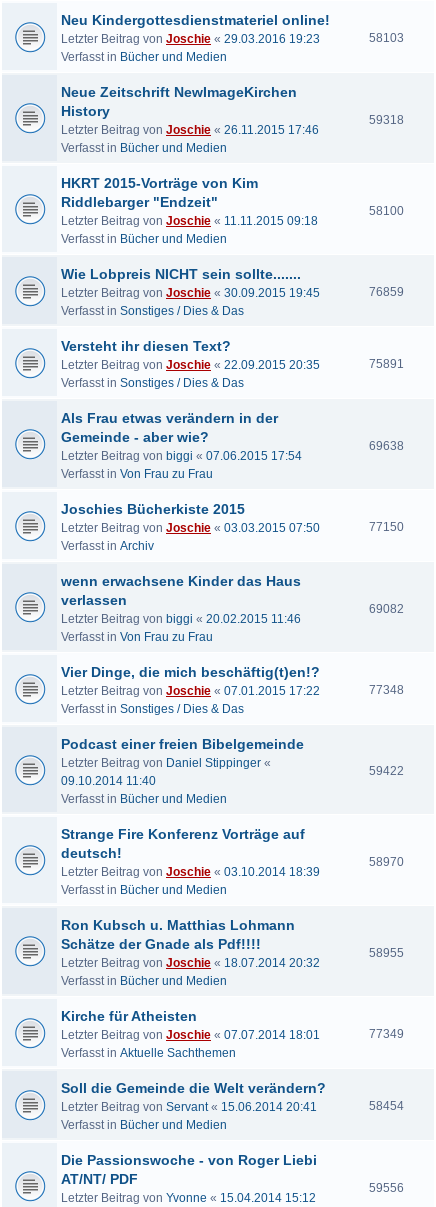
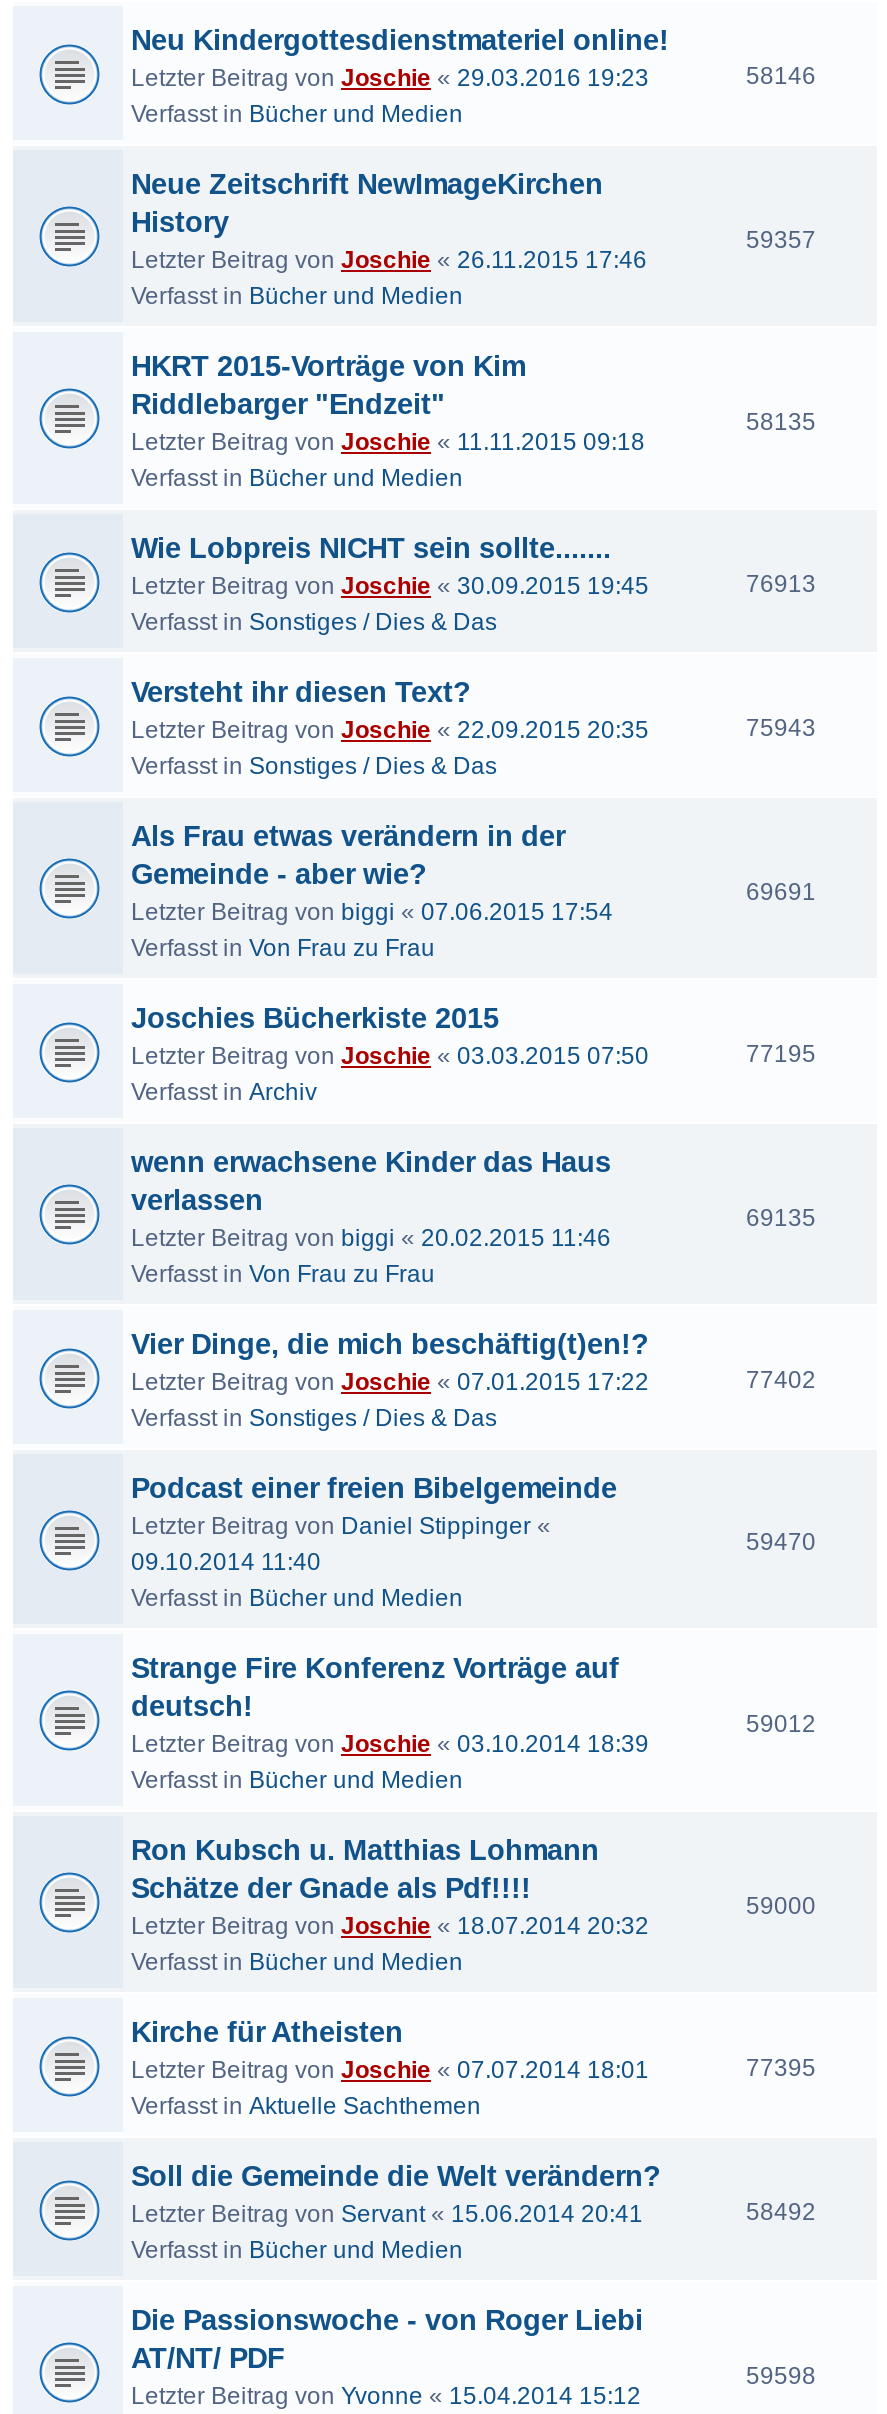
- 58103
+ 58146

- 59318
+ 59357

- 58100
+ 58135

- 76859
+ 76913

- 75891
+ 75943

- 69638
+ 69691

- 77150
+ 77195

- 69082
+ 69135

- 77348
+ 77402

- 59422
+ 59470

- 58970
+ 59012

- 58955
+ 59000

- 77349
+ 77395

- 58454
+ 58492

- 59556
+ 59598
